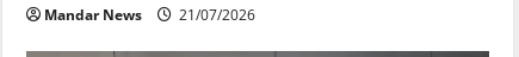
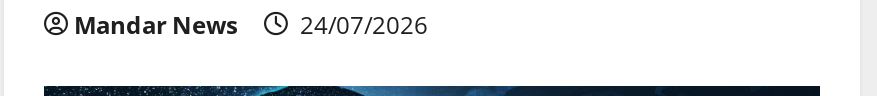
- Mandar News 21/07/2026
+ Mandar News 24/07/2026
